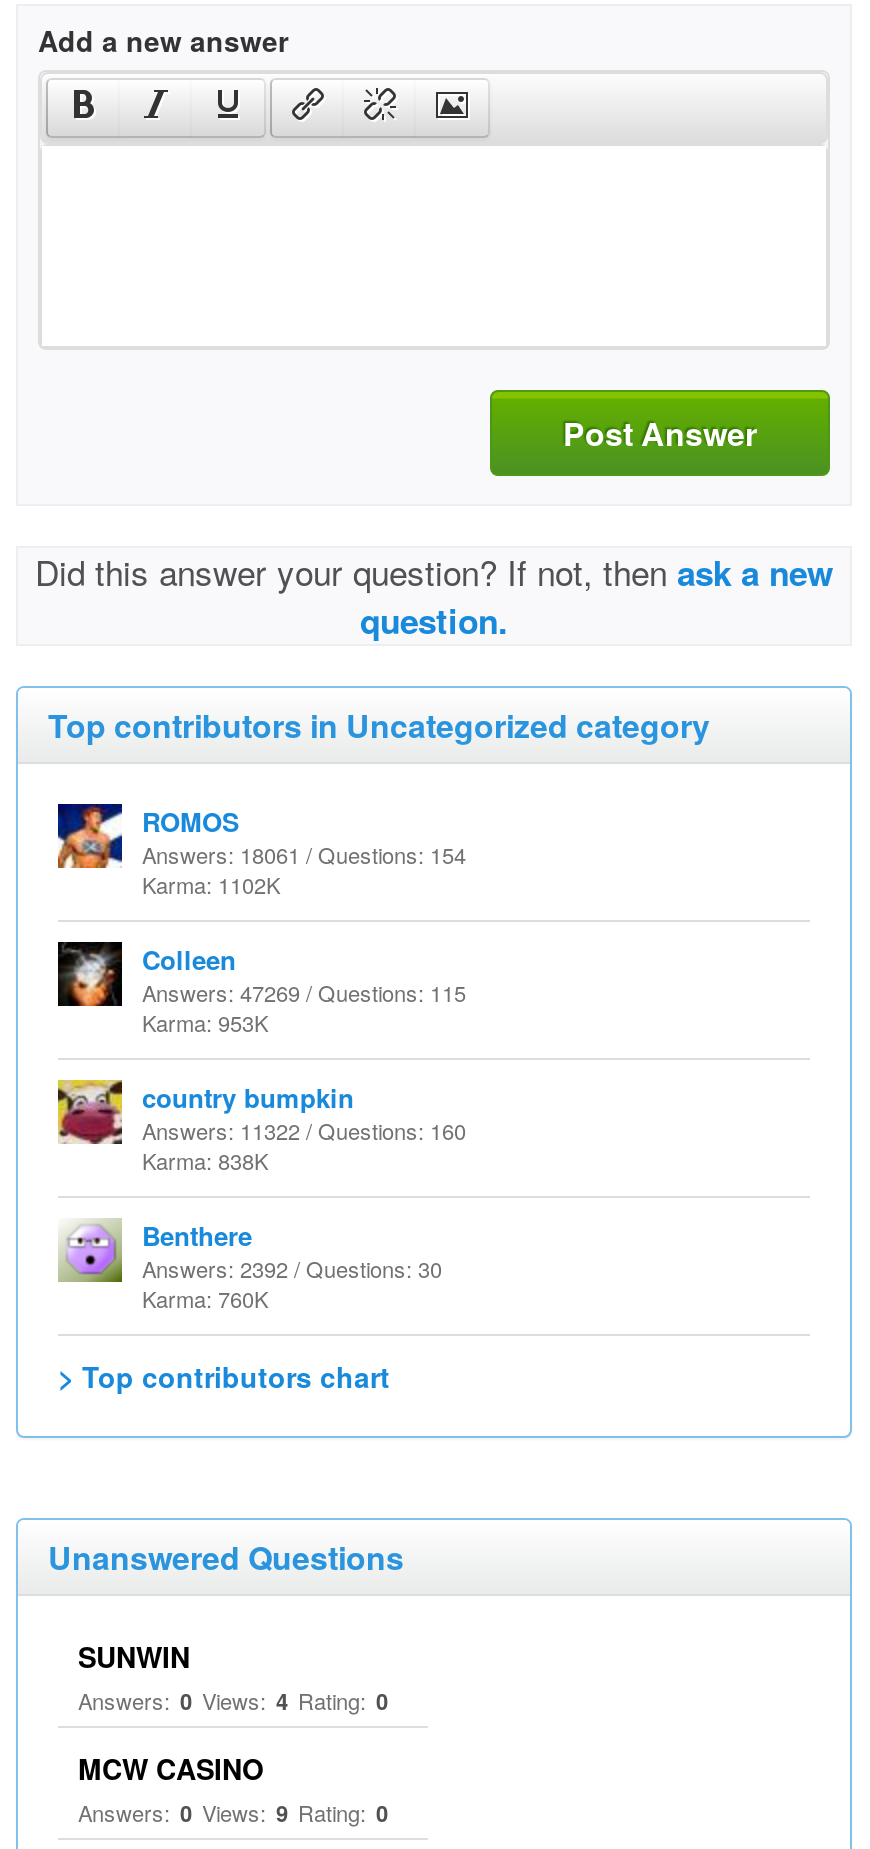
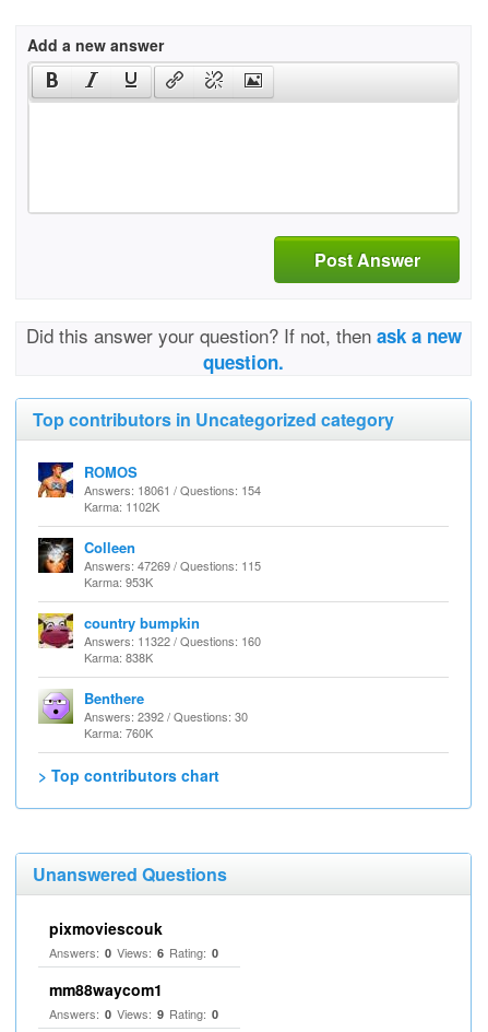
- SUNWIN
- Answers: 0 Views: 4 Rating: 0
+ pixmoviescouk
+ Answers: 0 Views: 6 Rating: 0

- MCW CASINO
+ mm88waycom1
